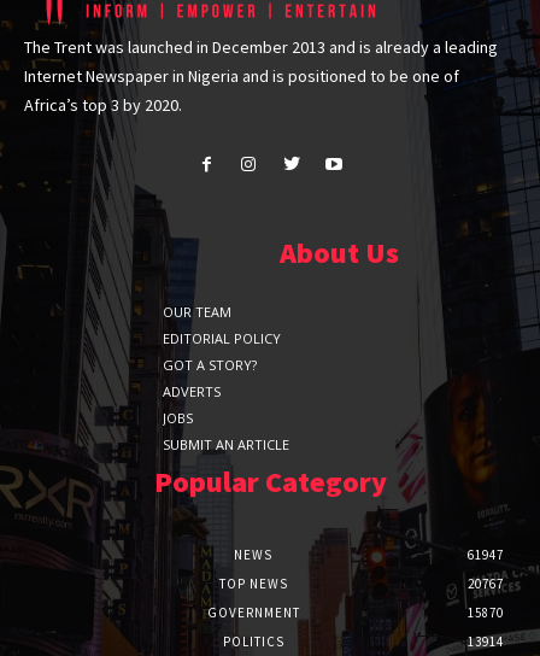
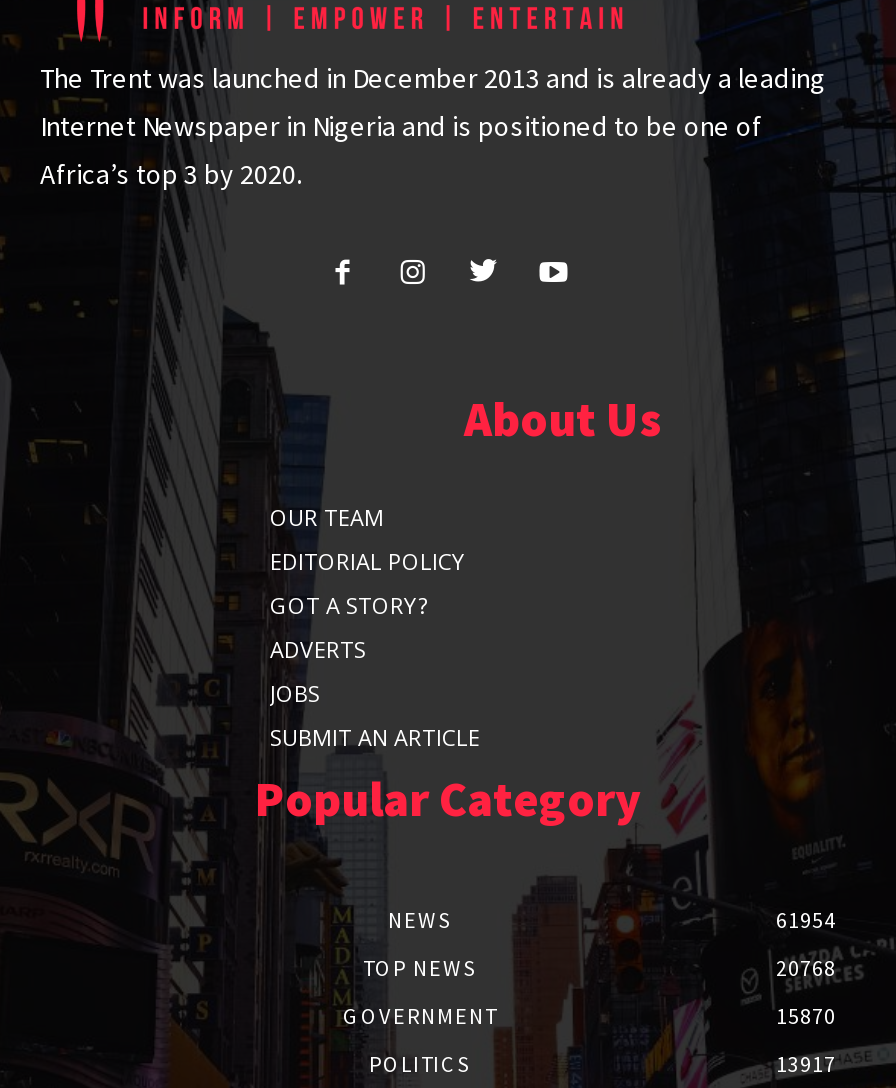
- 61947
+ 61954

- 20767
+ 20768

- 13914
+ 13917
